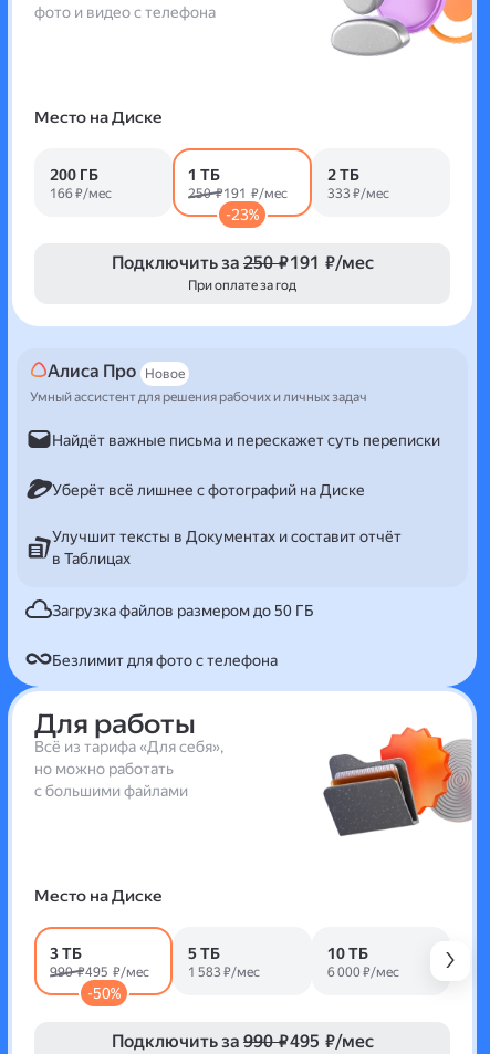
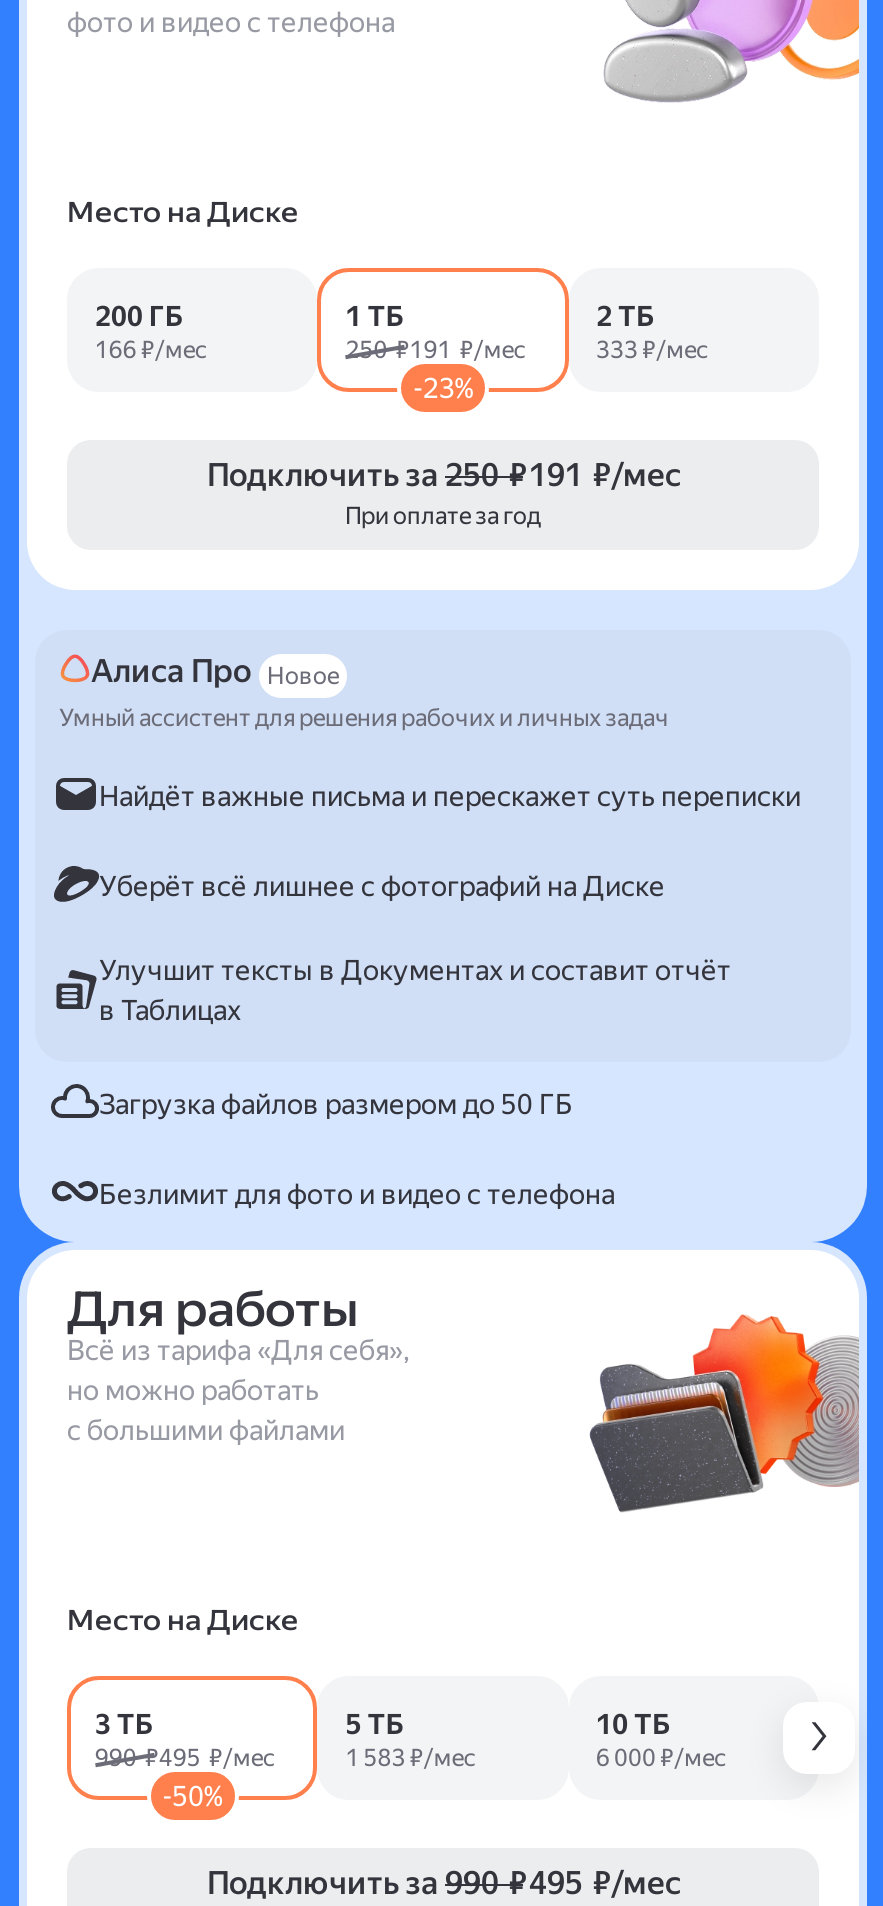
- Безлимит для фото с телефона
+ Безлимит для фото и видео с телефона
